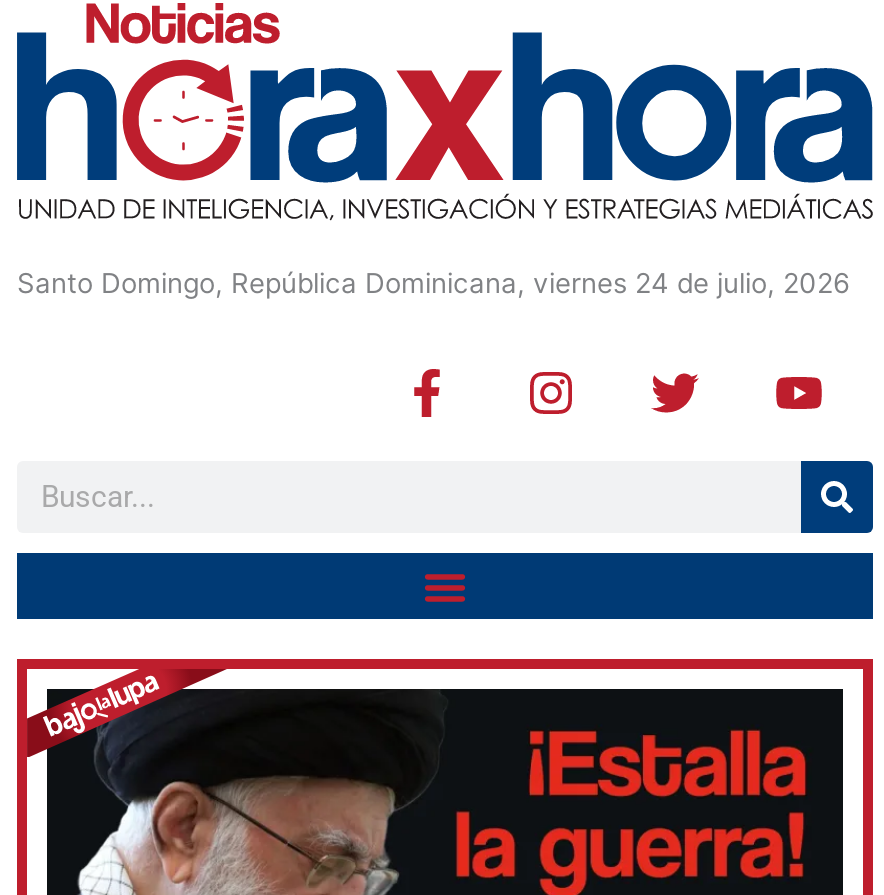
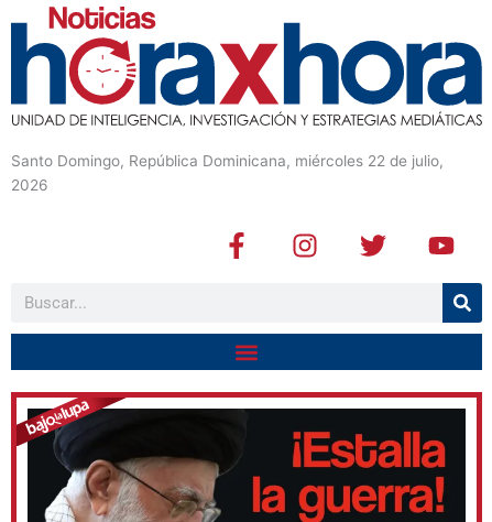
- Santo Domingo, República Dominicana, viernes 24 de julio, 2026
+ Santo Domingo, República Dominicana, miércoles 22 de julio,
+ 2026
